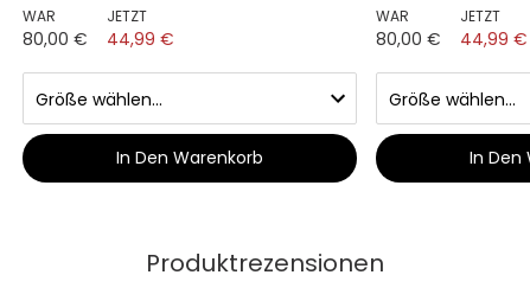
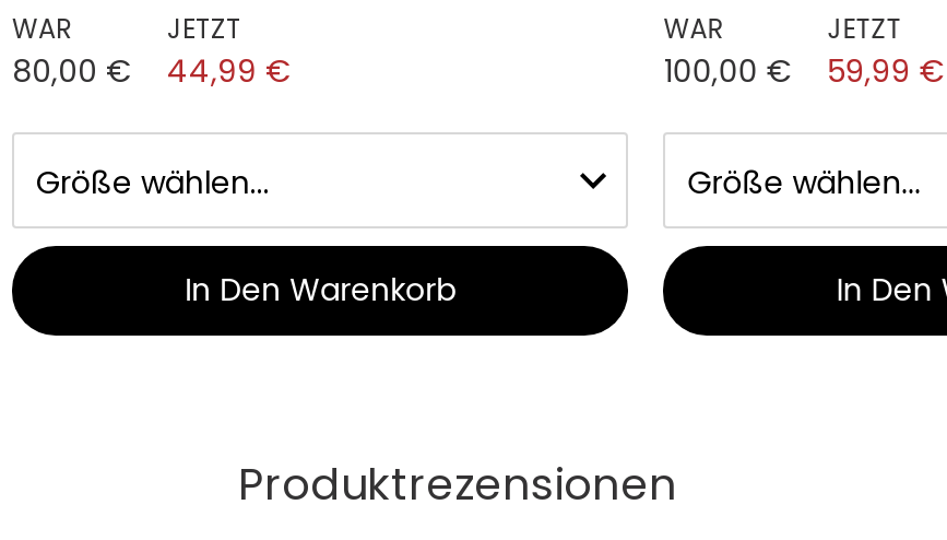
- 80,00 €
+ 100,00 €

- 44,99 €
+ 59,99 €
